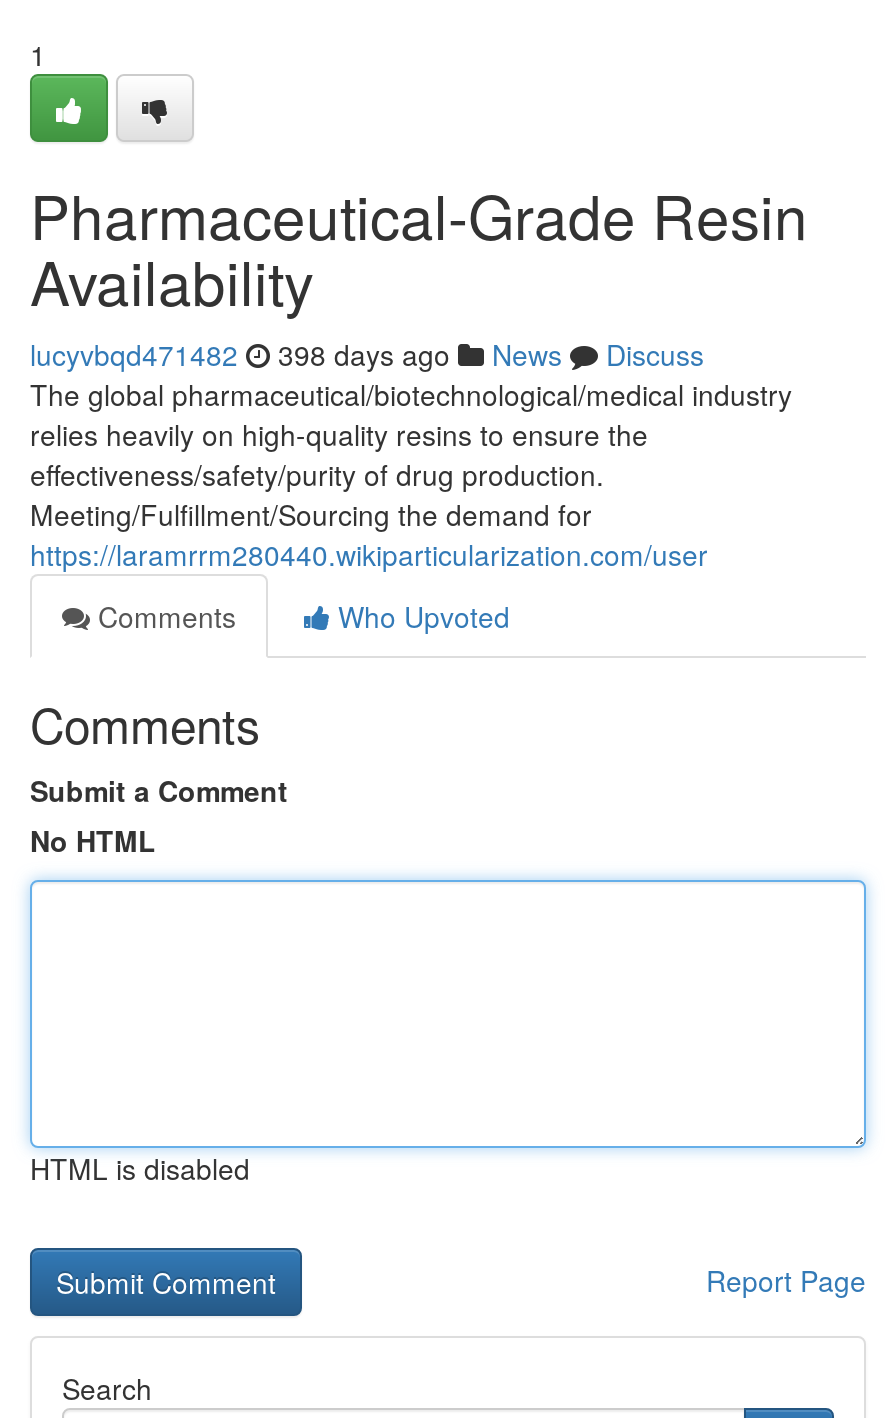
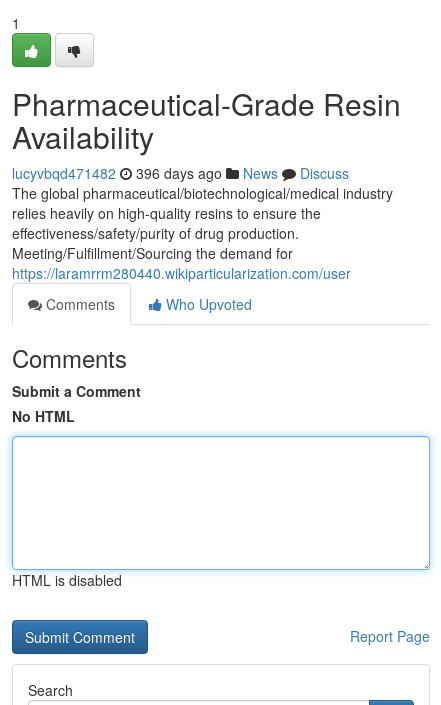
- lucyvbqd471482 398 days ago News Discuss
+ lucyvbqd471482 396 days ago News Discuss
